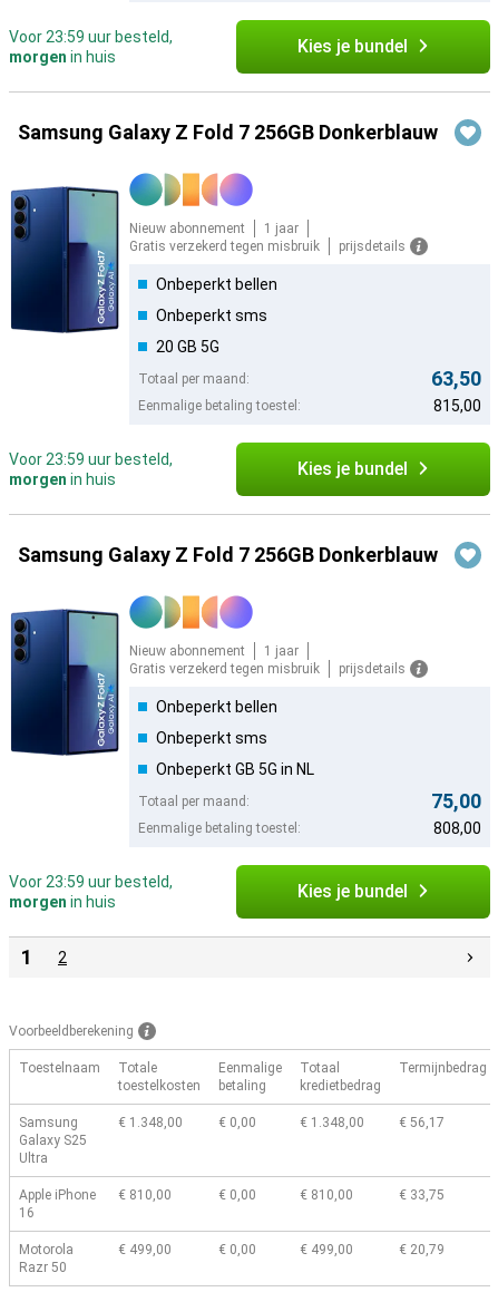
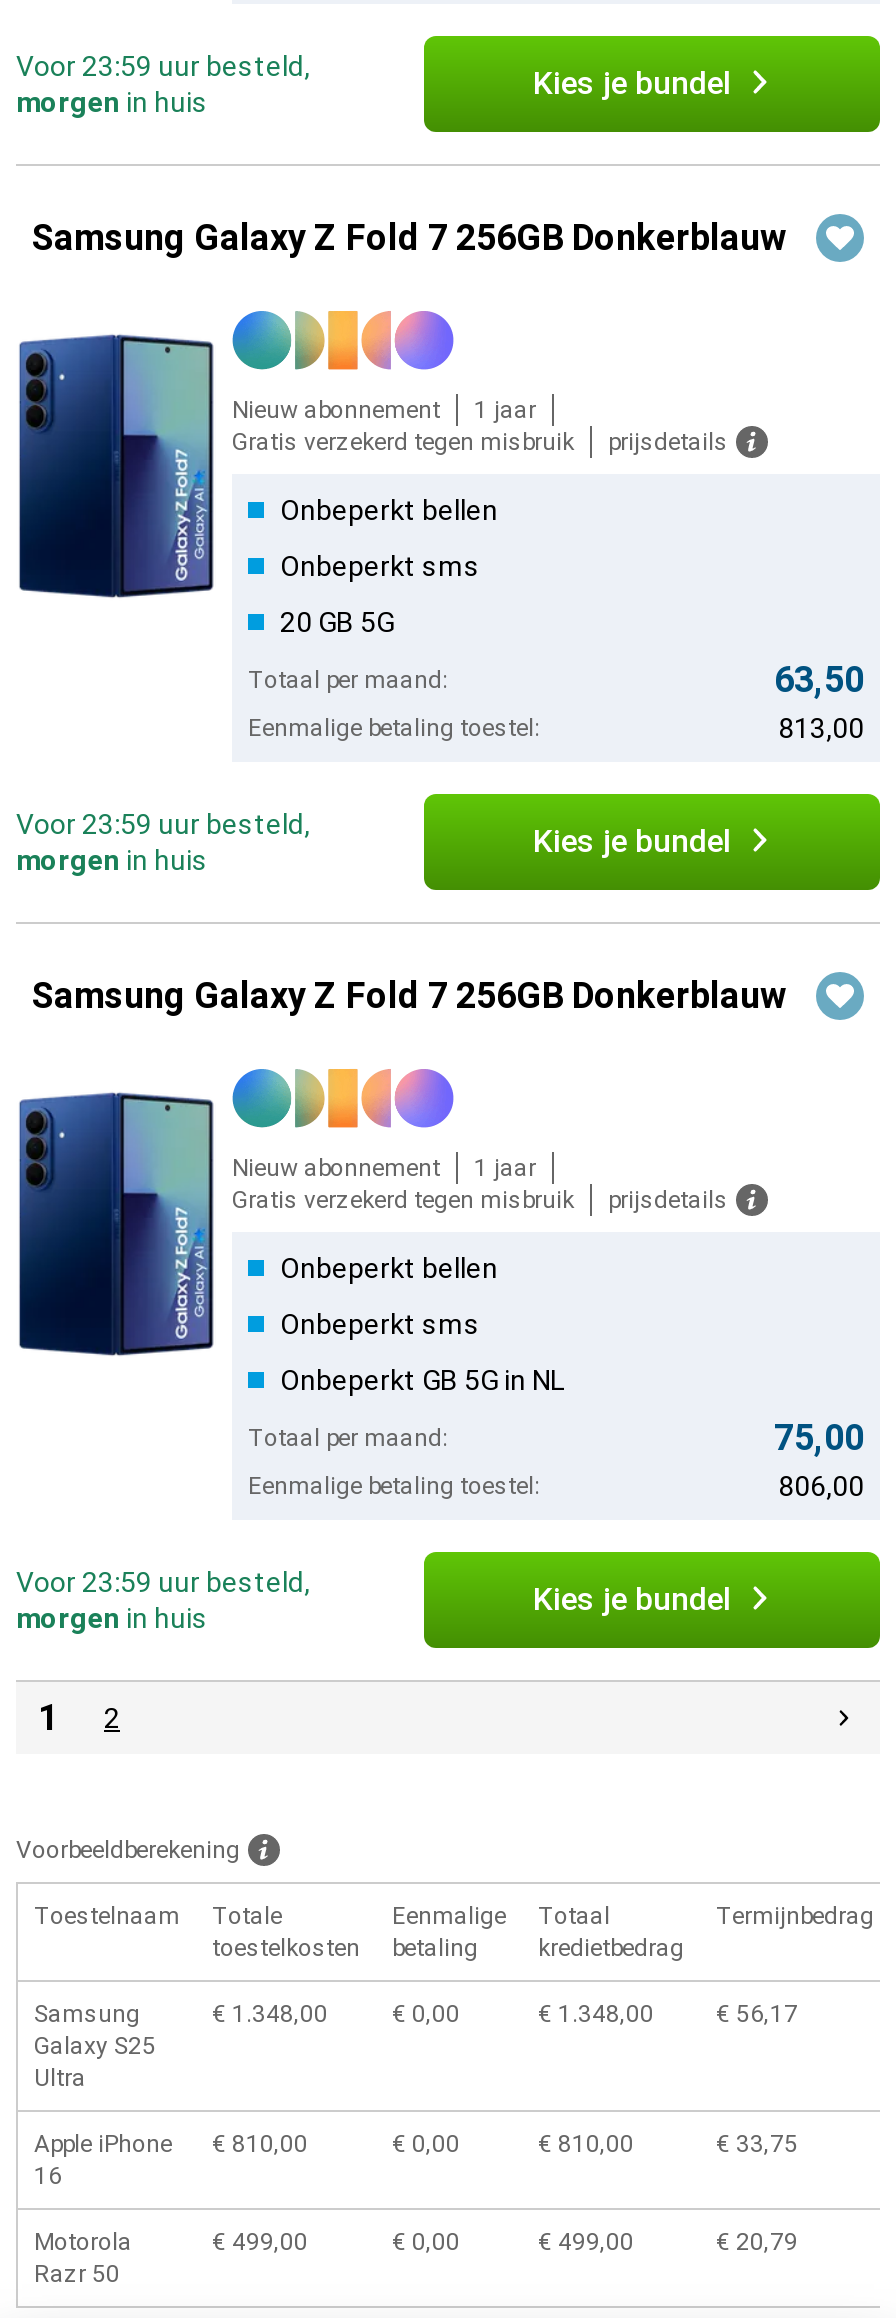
- 815,00
+ 813,00

- 808,00
+ 806,00
